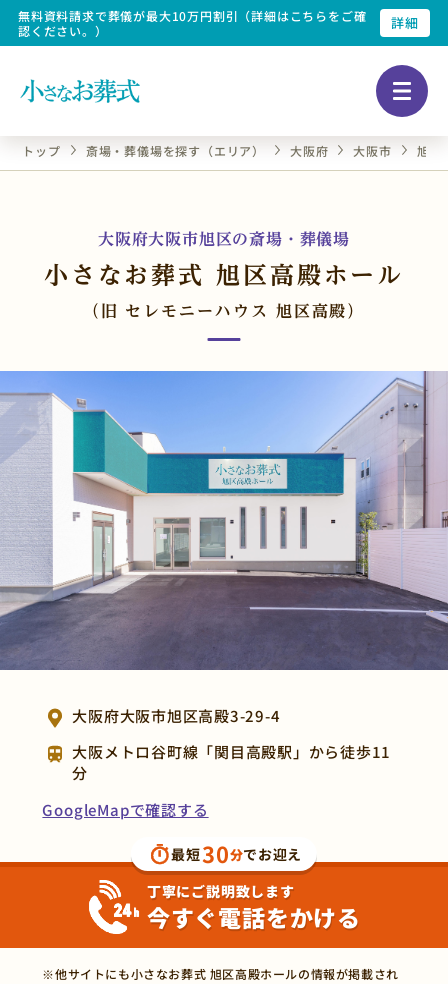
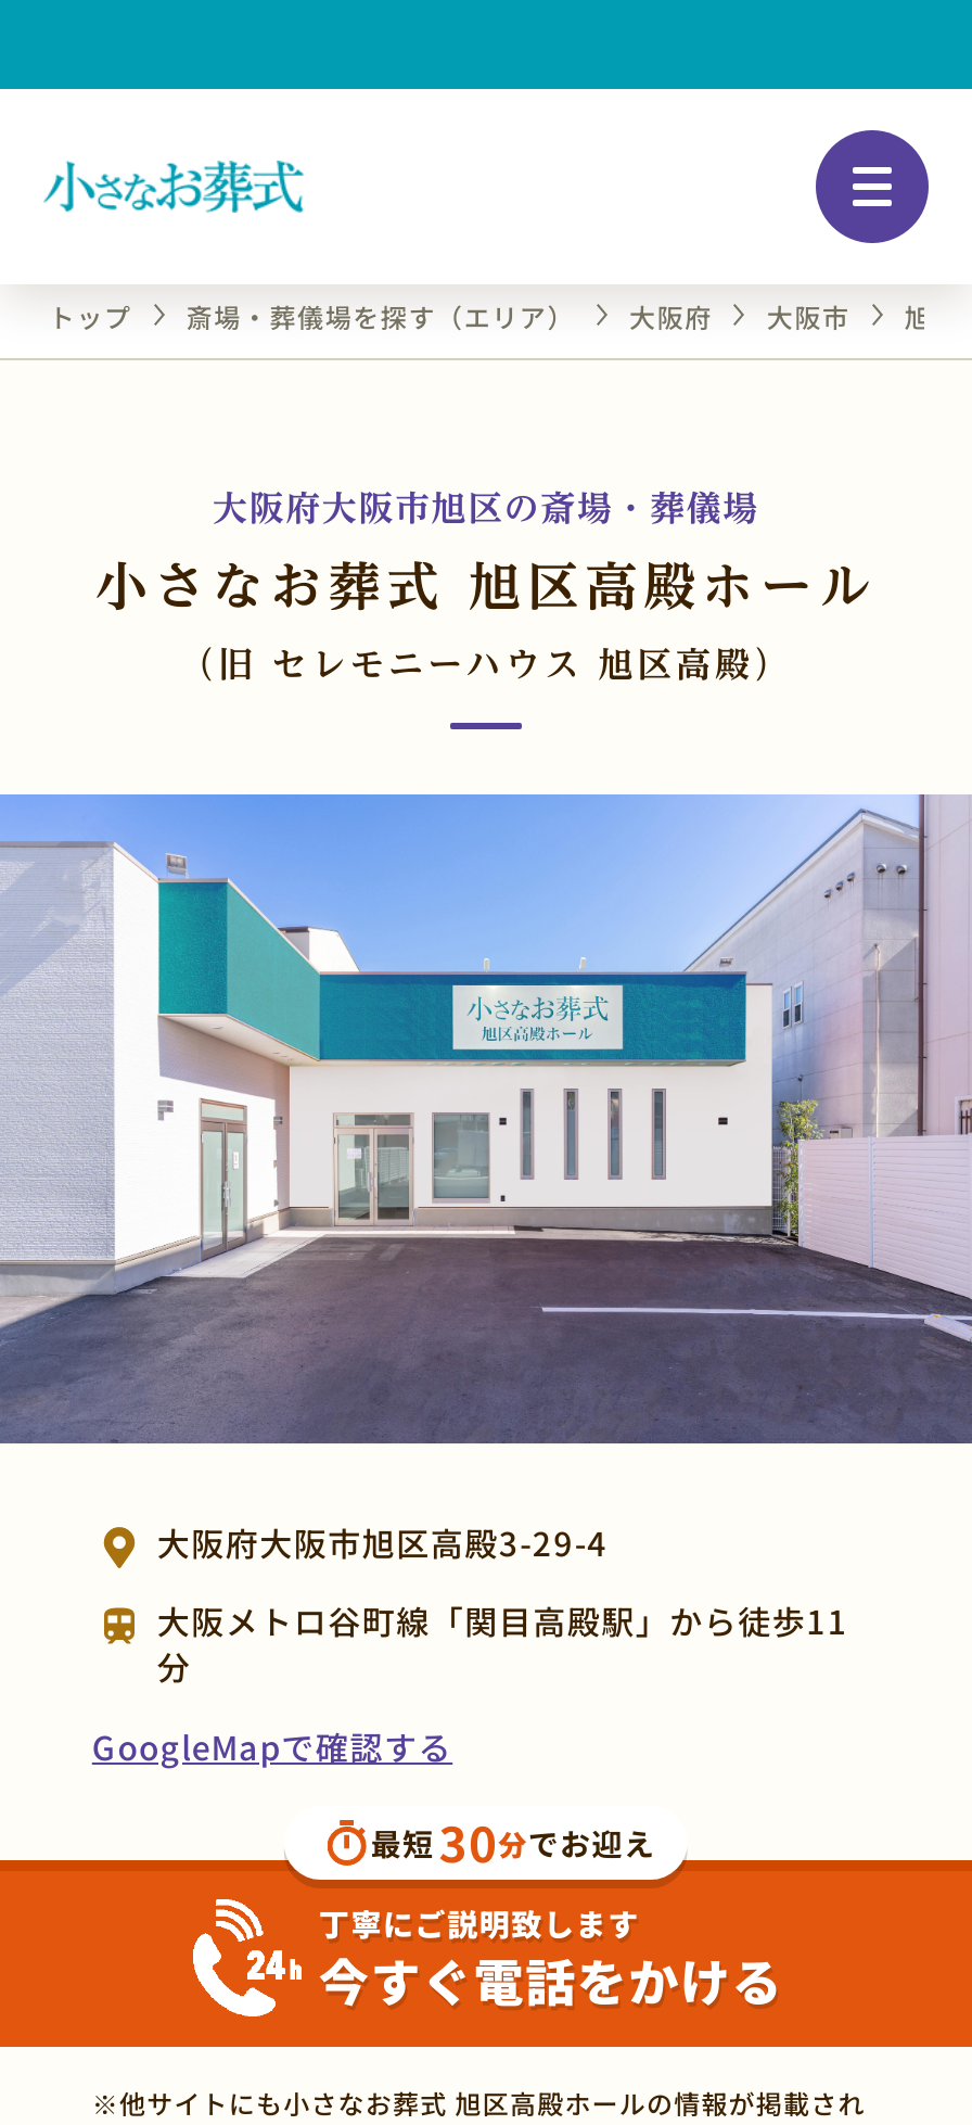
- 無料資料請求で葬儀が最大10万円割引（詳細はこちらをご確
- 認ください。）
- 詳細
